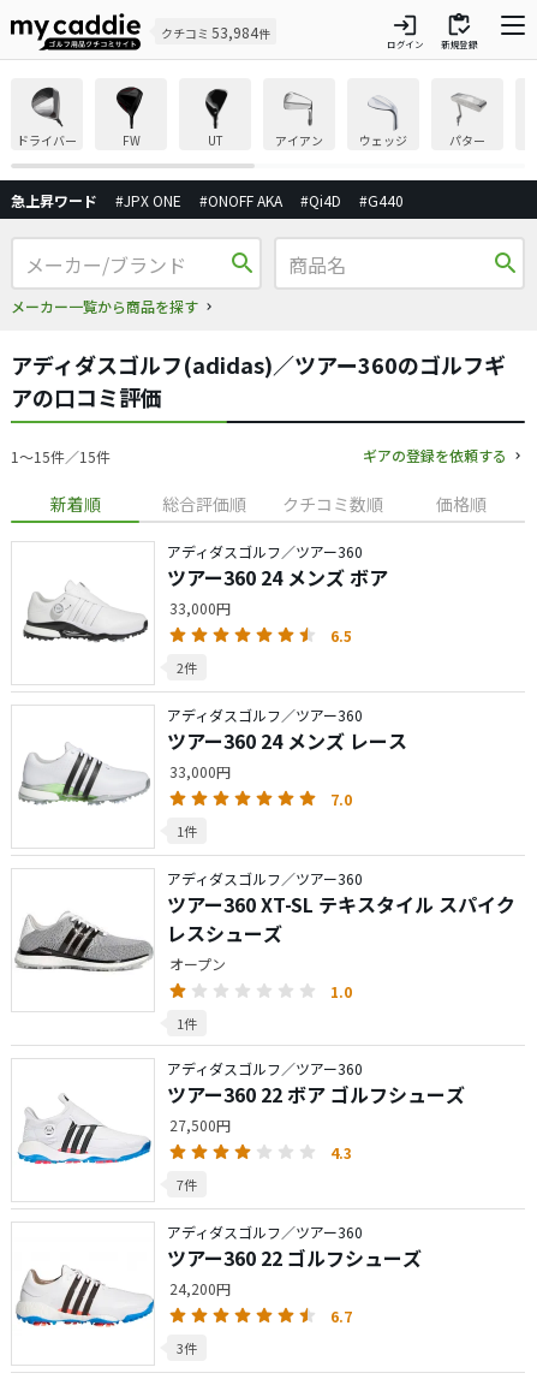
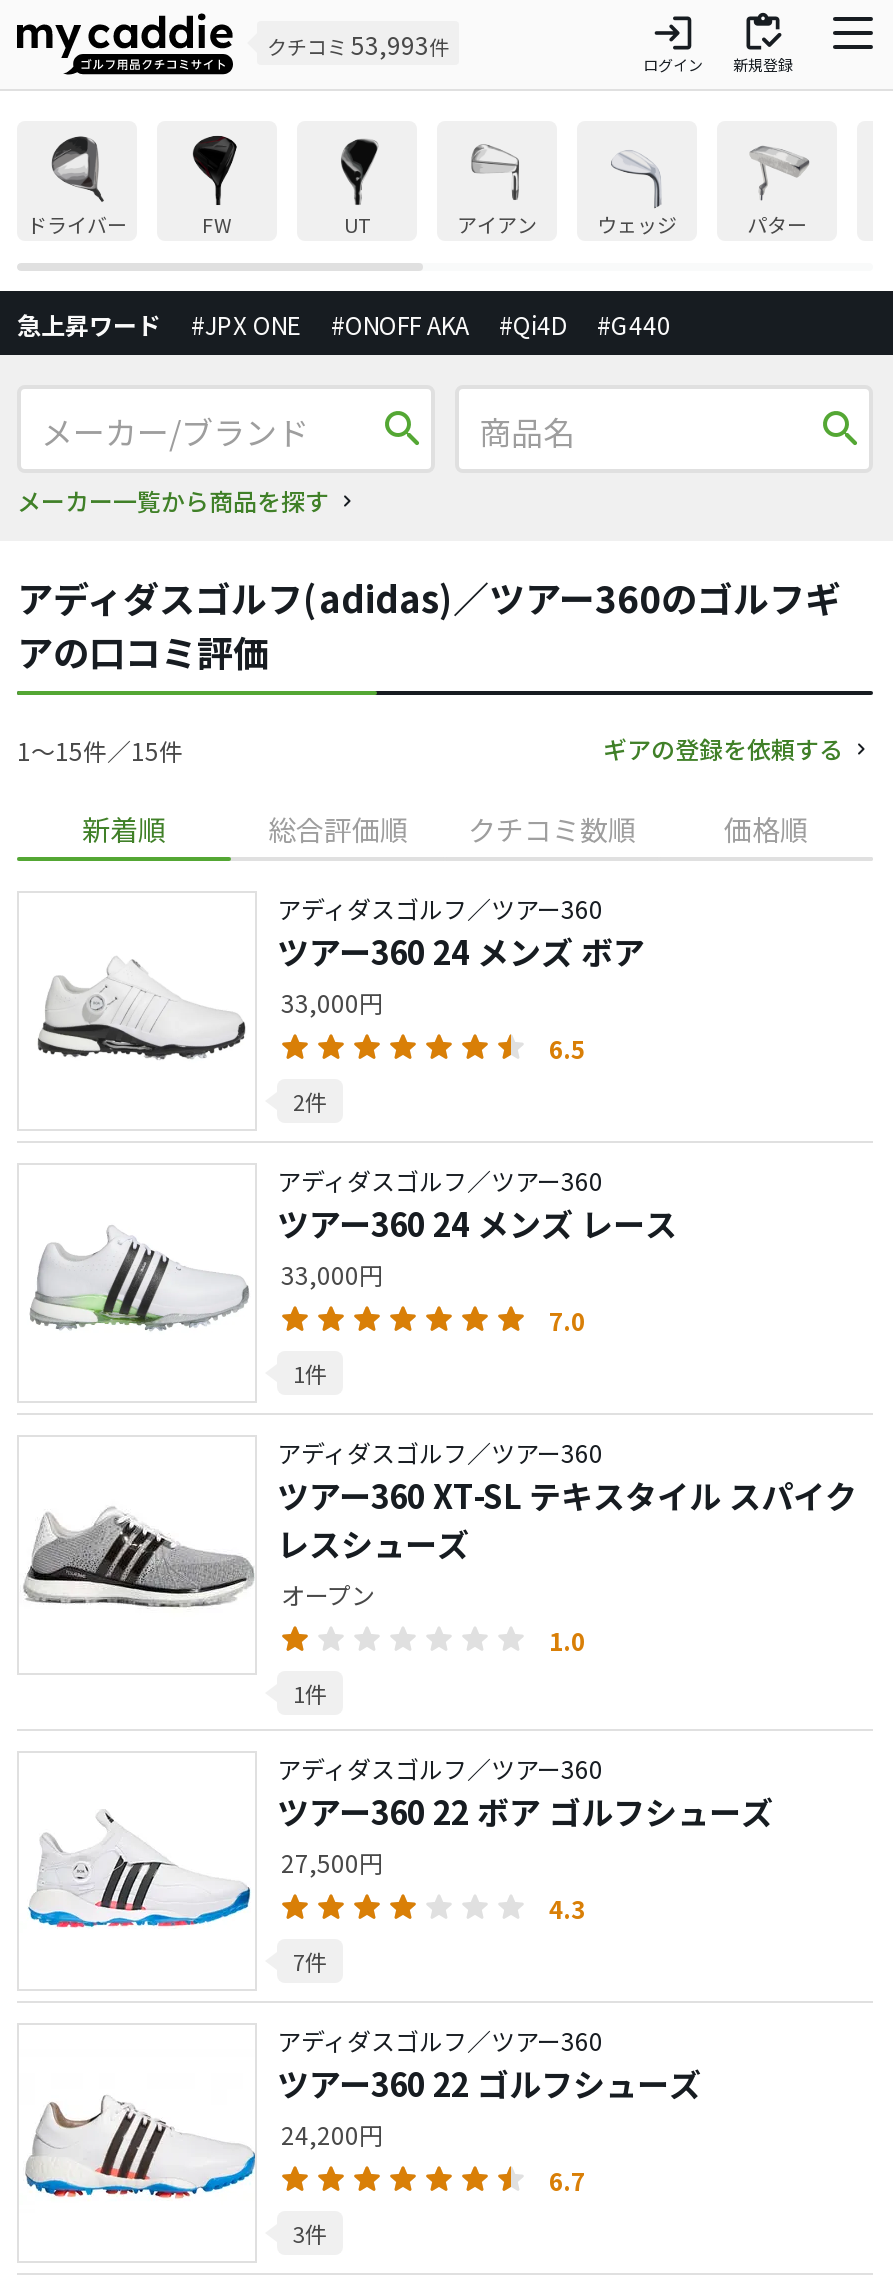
- クチコミ53,984件
+ クチコミ53,993件
